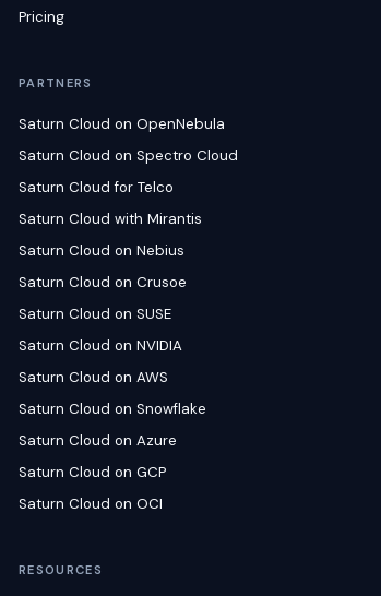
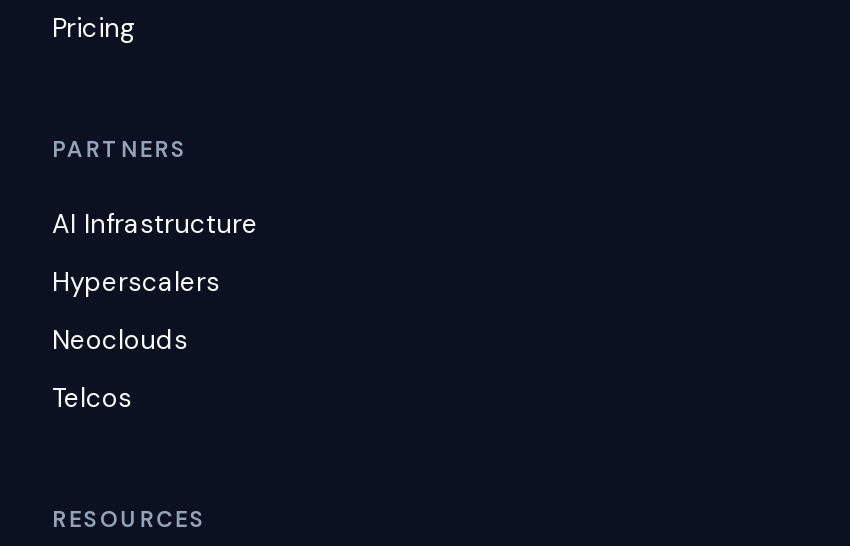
- Saturn Cloud on OpenNebula
- Saturn Cloud on Spectro Cloud
- Saturn Cloud for Telco
- Saturn Cloud with Mirantis
- Saturn Cloud on Nebius
- Saturn Cloud on Crusoe
- Saturn Cloud on SUSE
- Saturn Cloud on NVIDIA
- Saturn Cloud on AWS
- Saturn Cloud on Snowflake
- Saturn Cloud on Azure
- Saturn Cloud on GCP
- Saturn Cloud on OCI
+ AI Infrastructure
+ Hyperscalers
+ Neoclouds
+ Telcos
